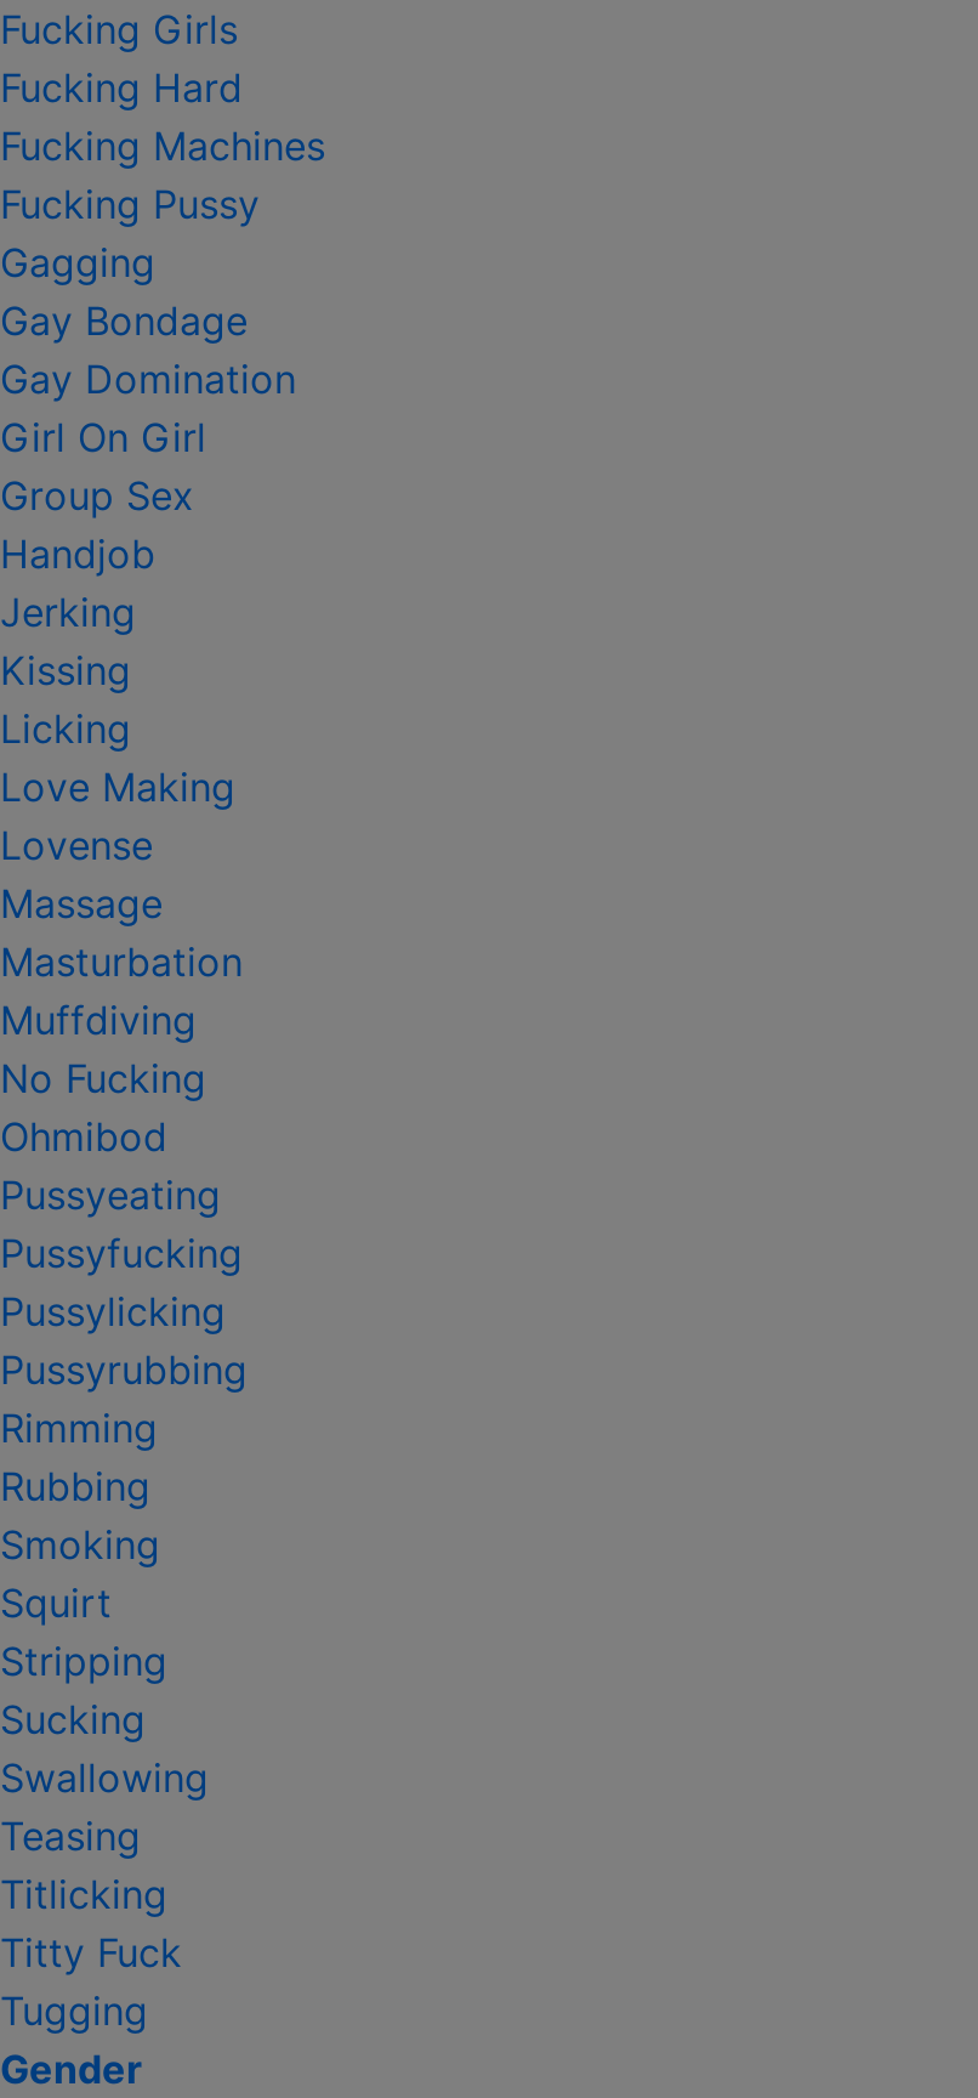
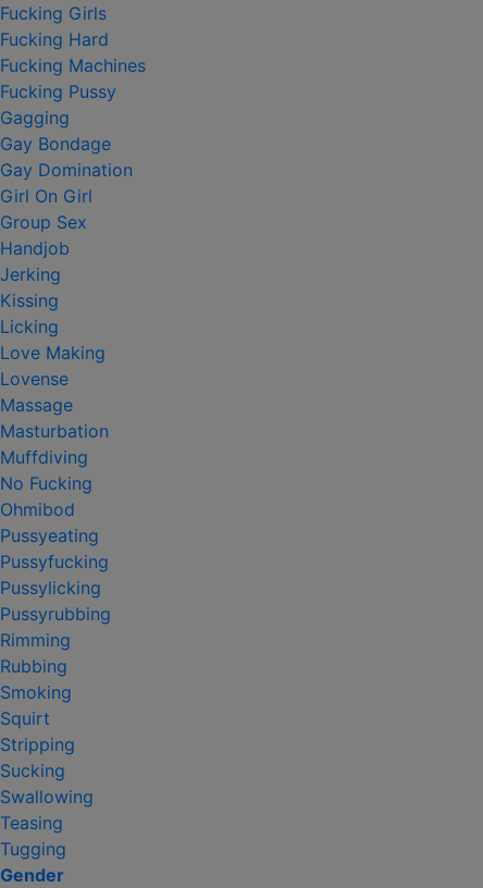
- Titlicking
- Titty Fuck
